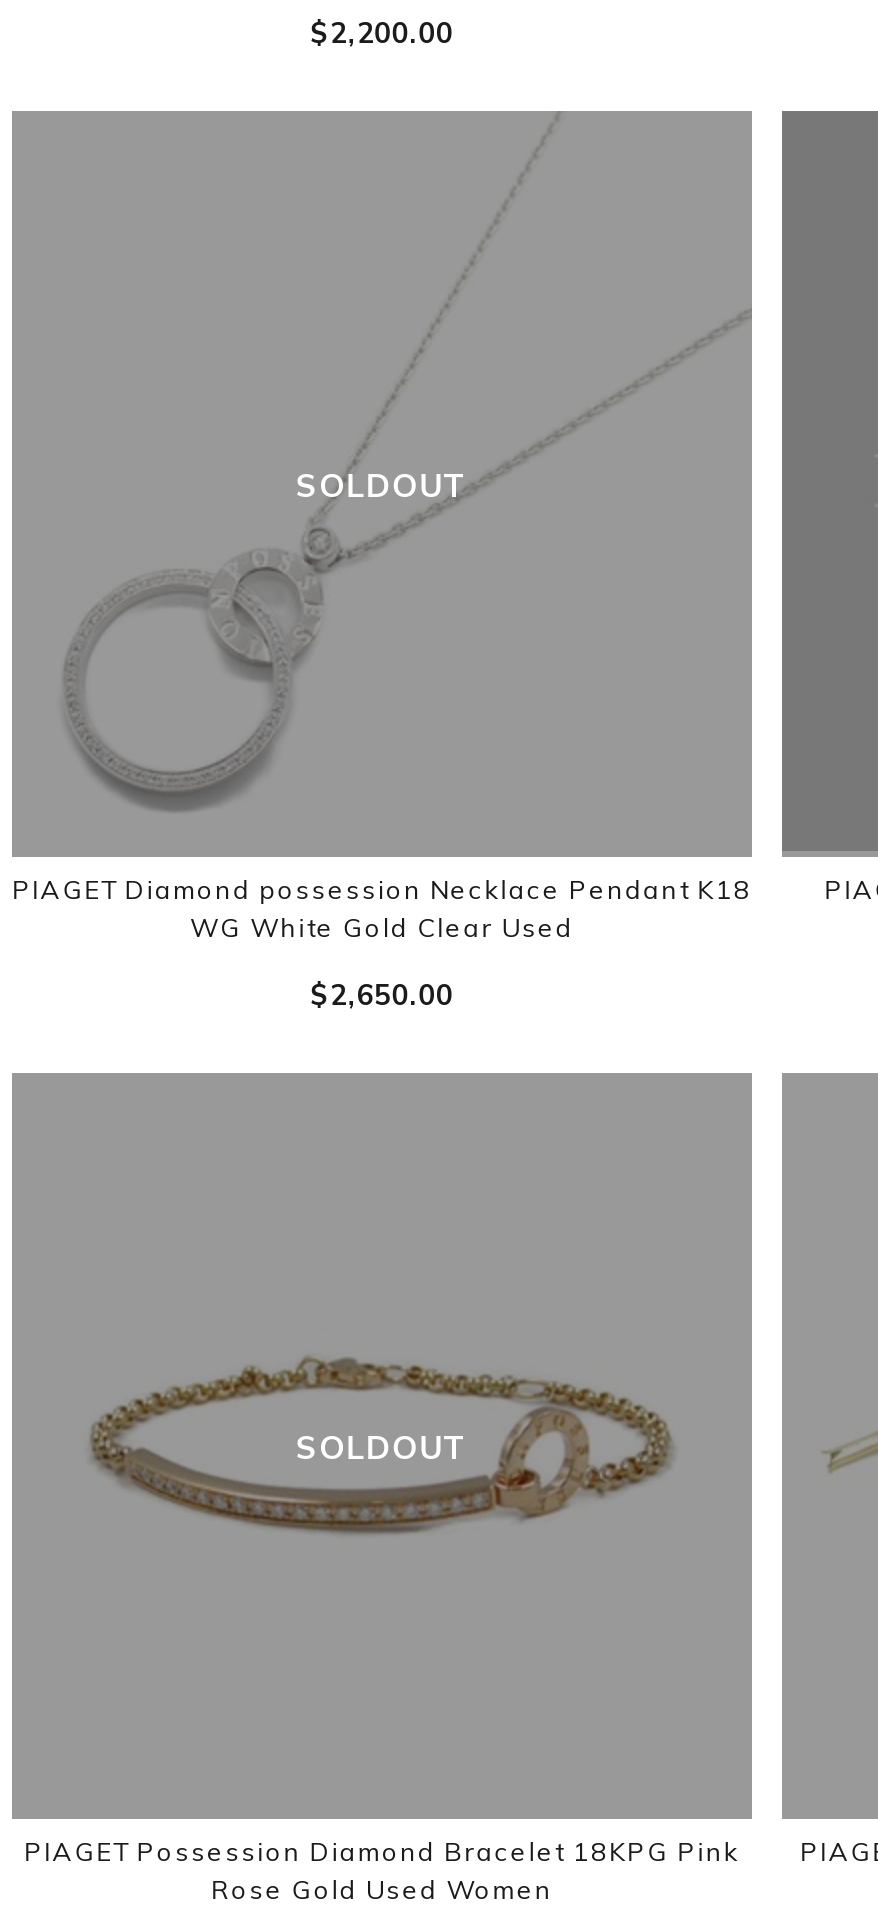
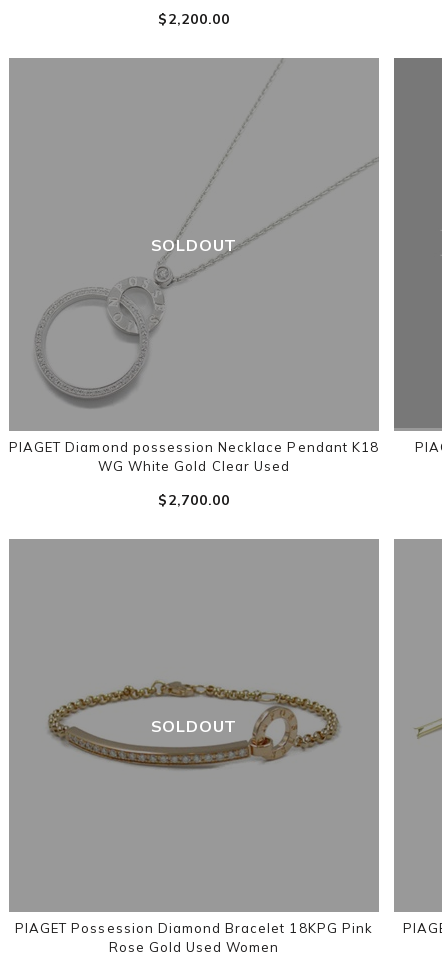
- $‌2,650.00
+ $‌2,700.00
